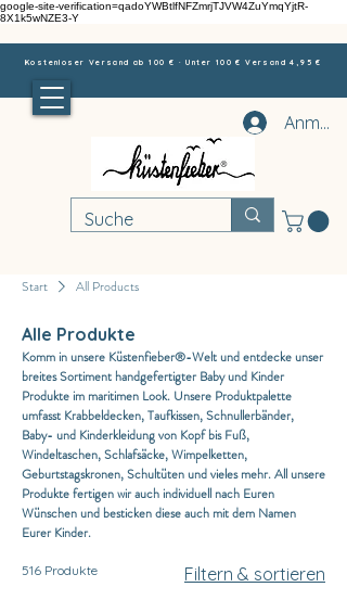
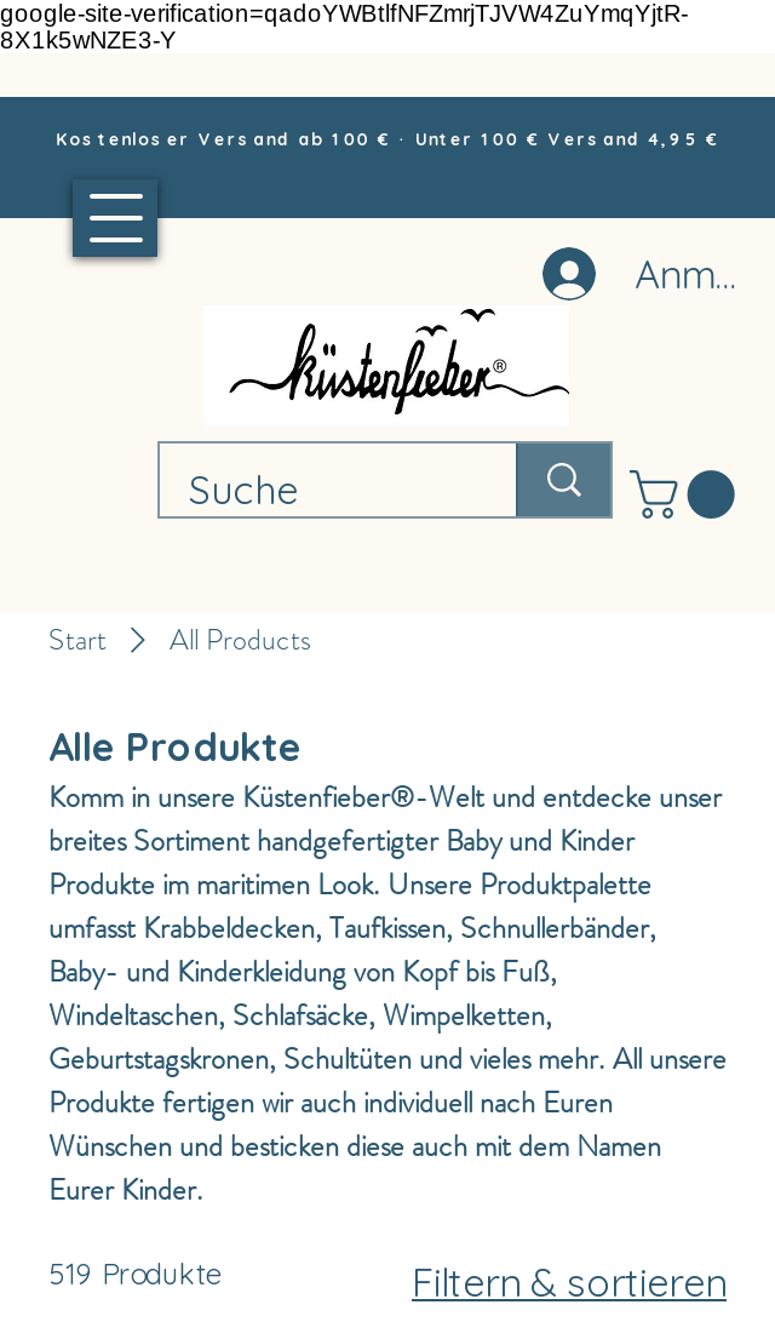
- 516 Produkte
+ 519 Produkte
